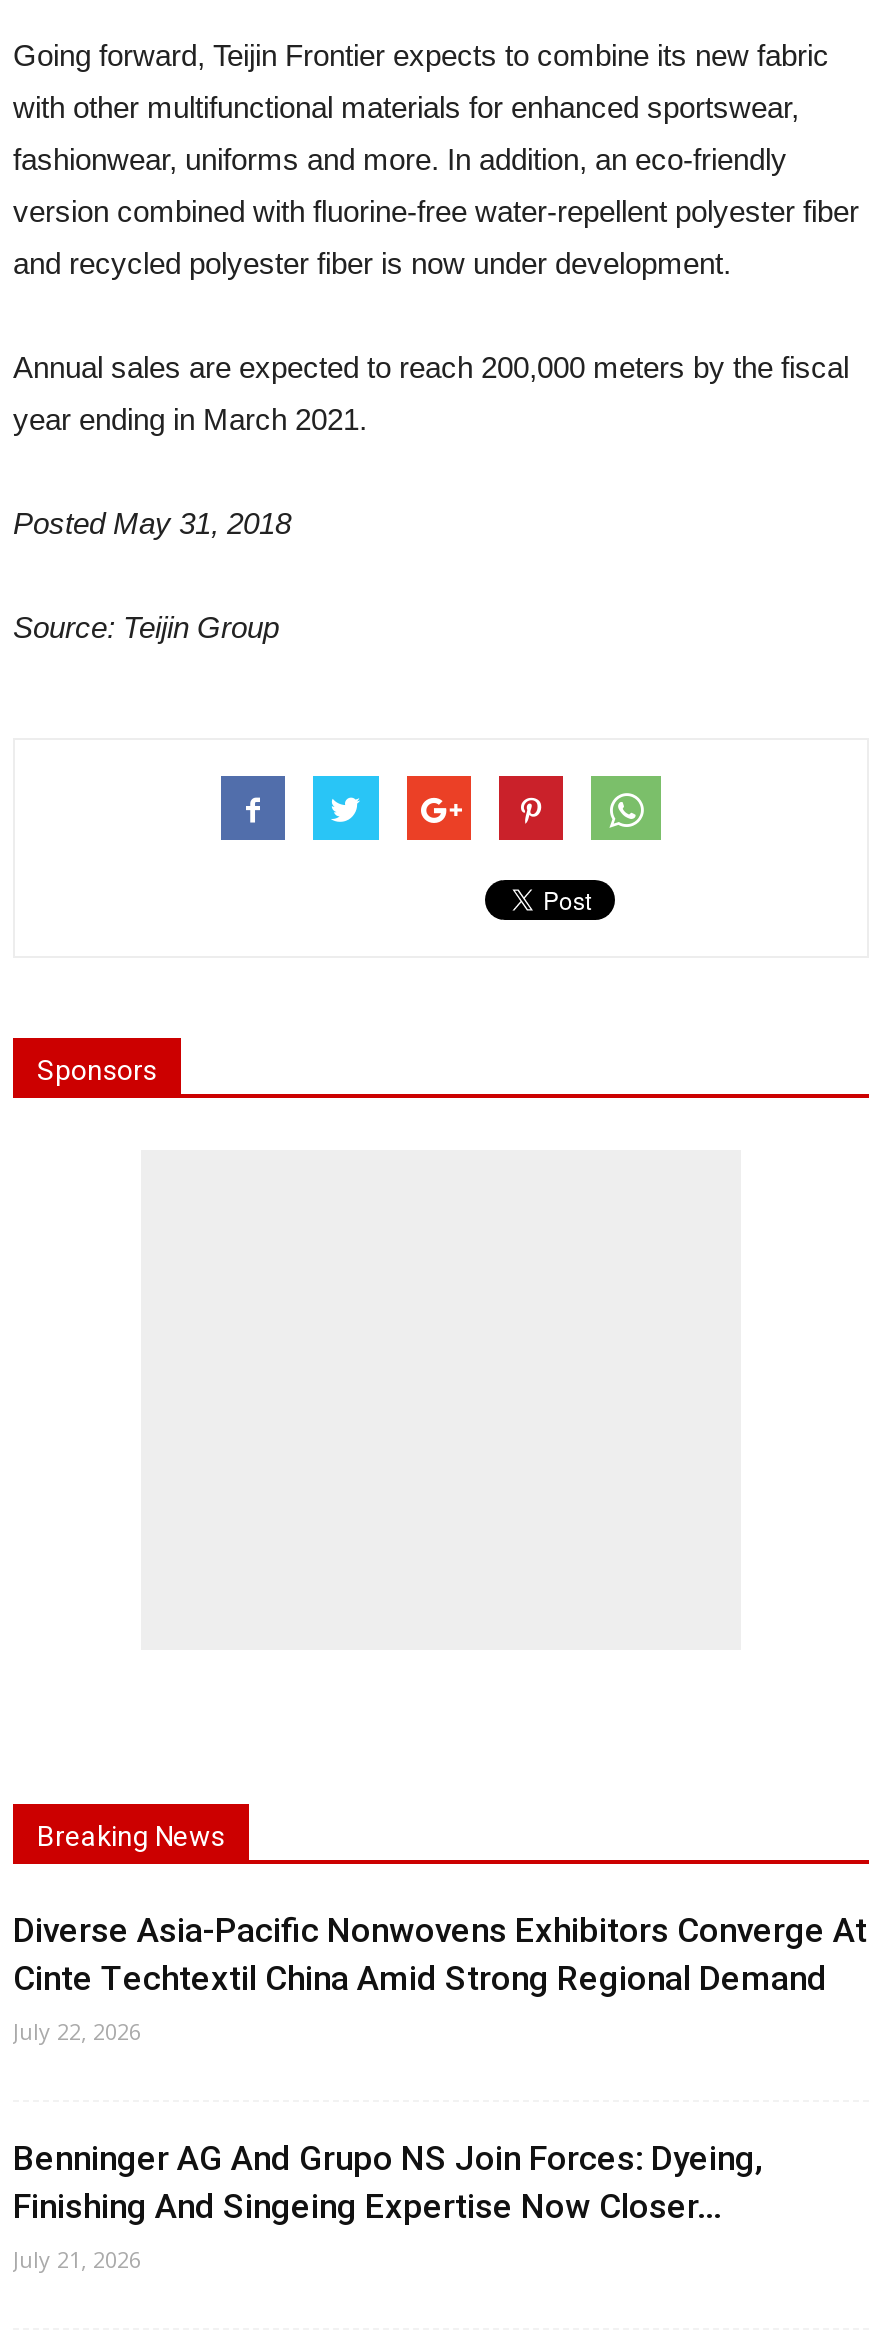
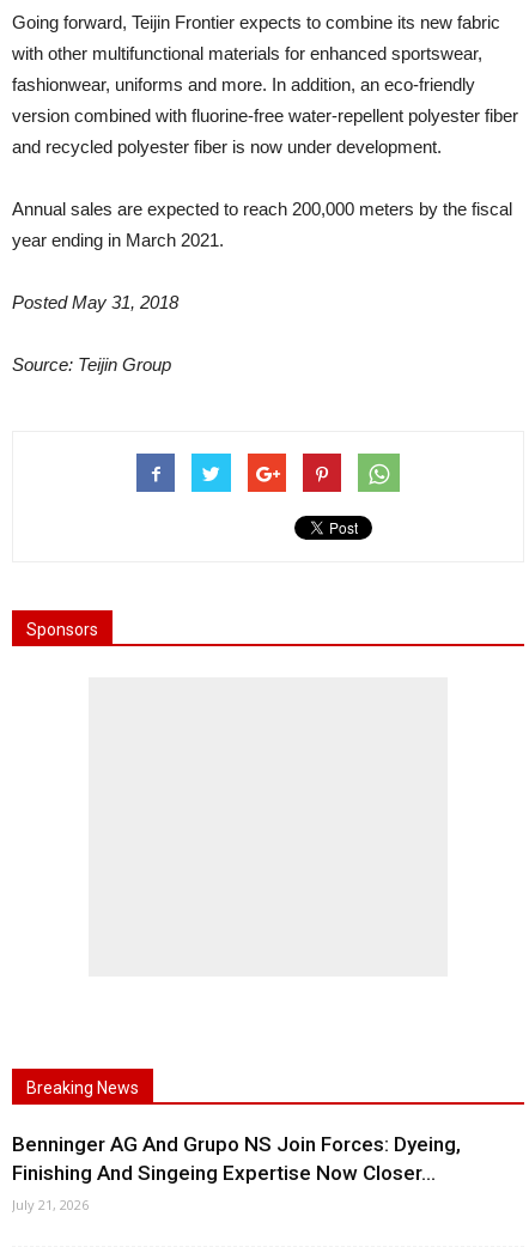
- Diverse Asia-Pacific Nonwovens Exhibitors Converge At
- Cinte Techtextil China Amid Strong Regional Demand
- July 22, 2026
